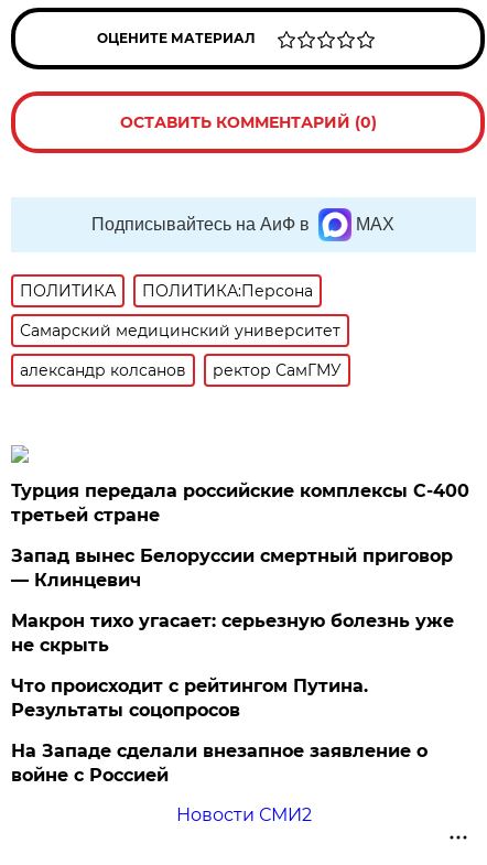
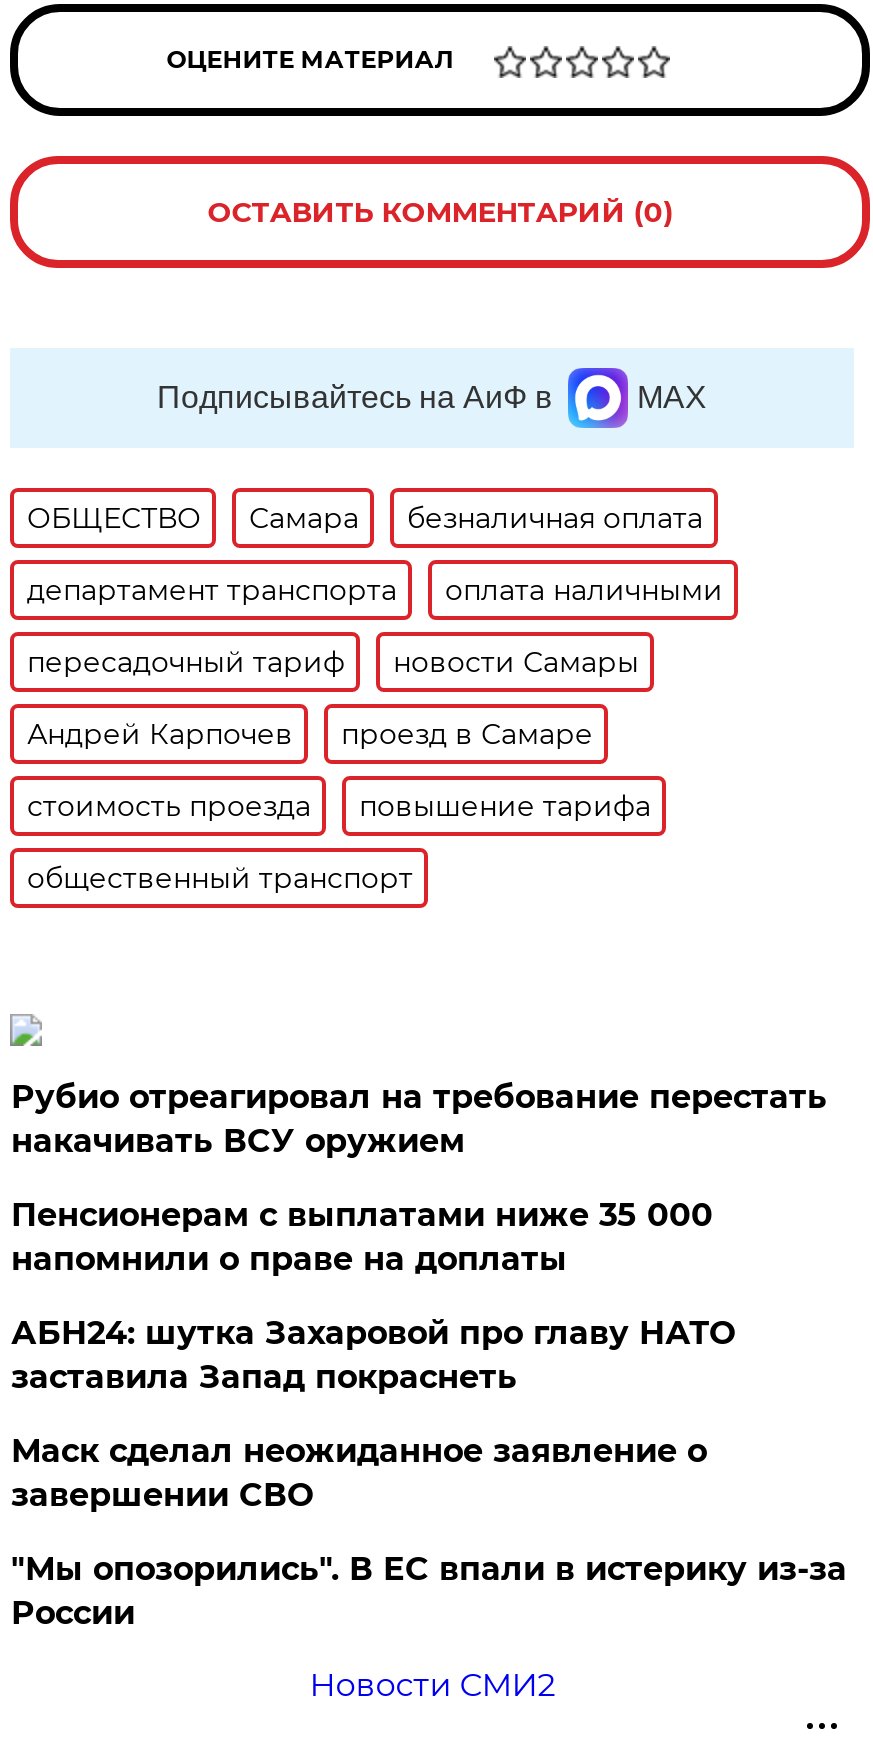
- ПОЛИТИКА
- ПОЛИТИКА:Персона
- Самарский медицинский университет
- александр колсанов
- ректор СамГМУ
+ ОБЩЕСТВО
+ Самара
+ безналичная оплата
+ департамент транспорта
+ оплата наличными
+ пересадочный тариф
+ новости Самары
+ Андрей Карпочев
+ проезд в Самаре
+ стоимость проезда
+ повышение тарифа
+ общественный транспорт

- Турция передала российские комплексы С-400
- третьей стране
- Запад вынес Белоруссии смертный приговор
- — Клинцевич
- Макрон тихо угасает: серьезную болезнь уже
- не скрыть
- Что происходит с рейтингом Путина.
- Результаты соцопросов
- На Западе сделали внезапное заявление о
- войне с Россией
+ Рубио отреагировал на требование перестать
+ накачивать ВСУ оружием
+ Пенсионерам с выплатами ниже 35 000
+ напомнили о праве на доплаты
+ АБН24: шутка Захаровой про главу НАТО
+ заставила Запад покраснеть
+ Маск сделал неожиданное заявление о
+ завершении СВО
+ "Мы опозорились". В ЕС впали в истерику из-за
+ России
